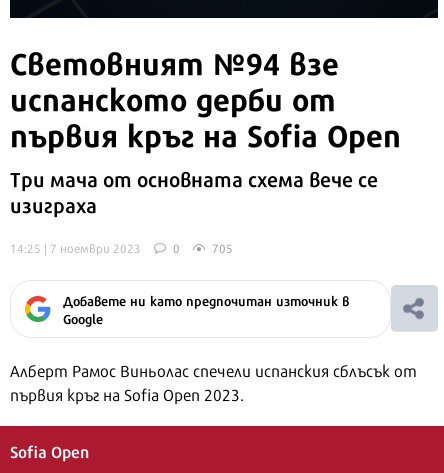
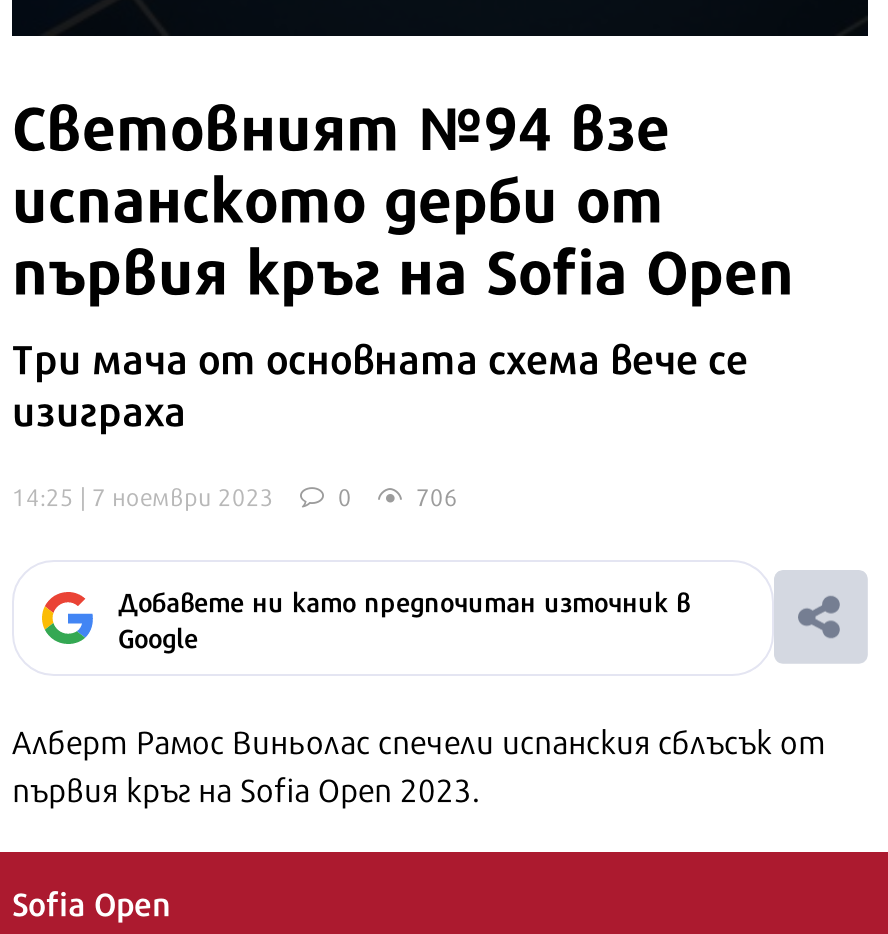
- 705
+ 706
